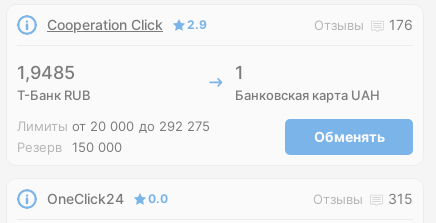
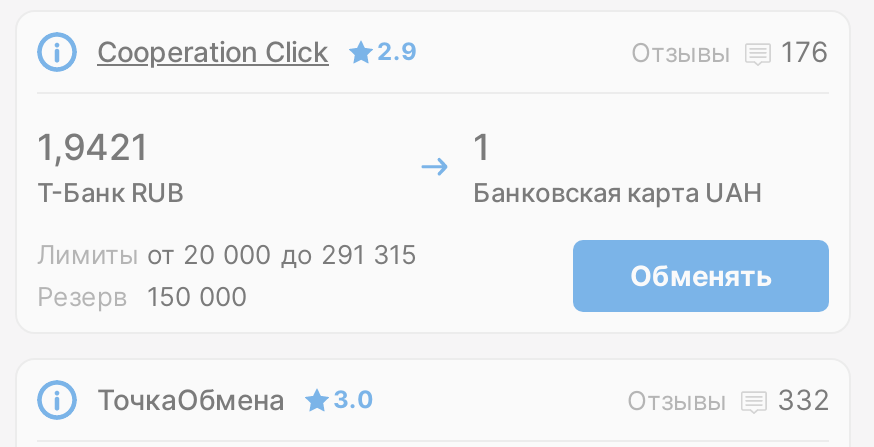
- 1,9485
+ 1,9421

- Лимиты от 20 000 до 292 275
+ Лимиты от 20 000 до 291 315

- OneClick24
- 0.0
+ ТочкаОбмена
+ 3.0

- Отзывы 315
+ Отзывы 332
